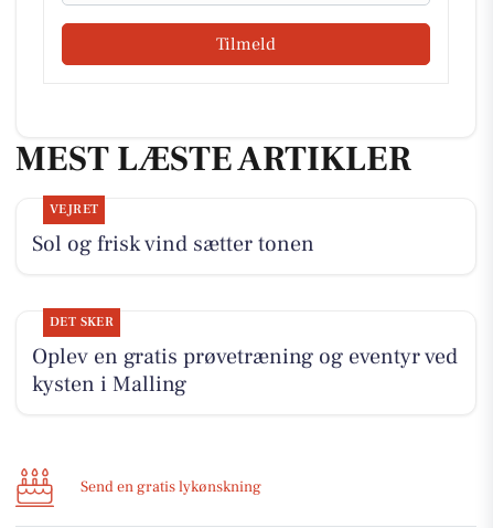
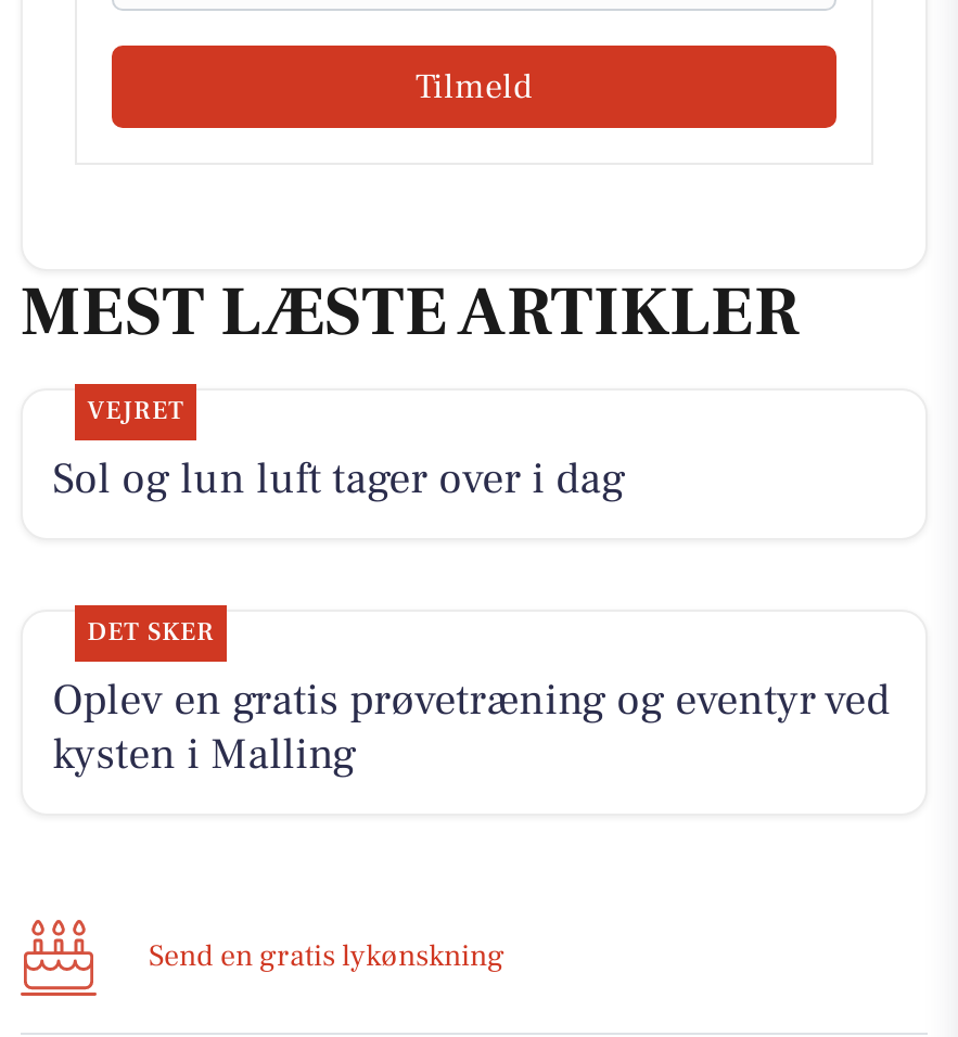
- Sol og frisk vind sætter tonen
+ Sol og lun luft tager over i dag
